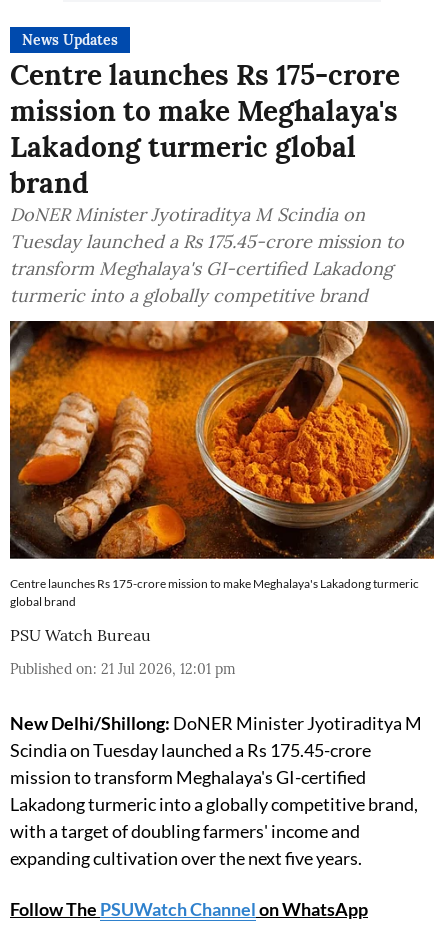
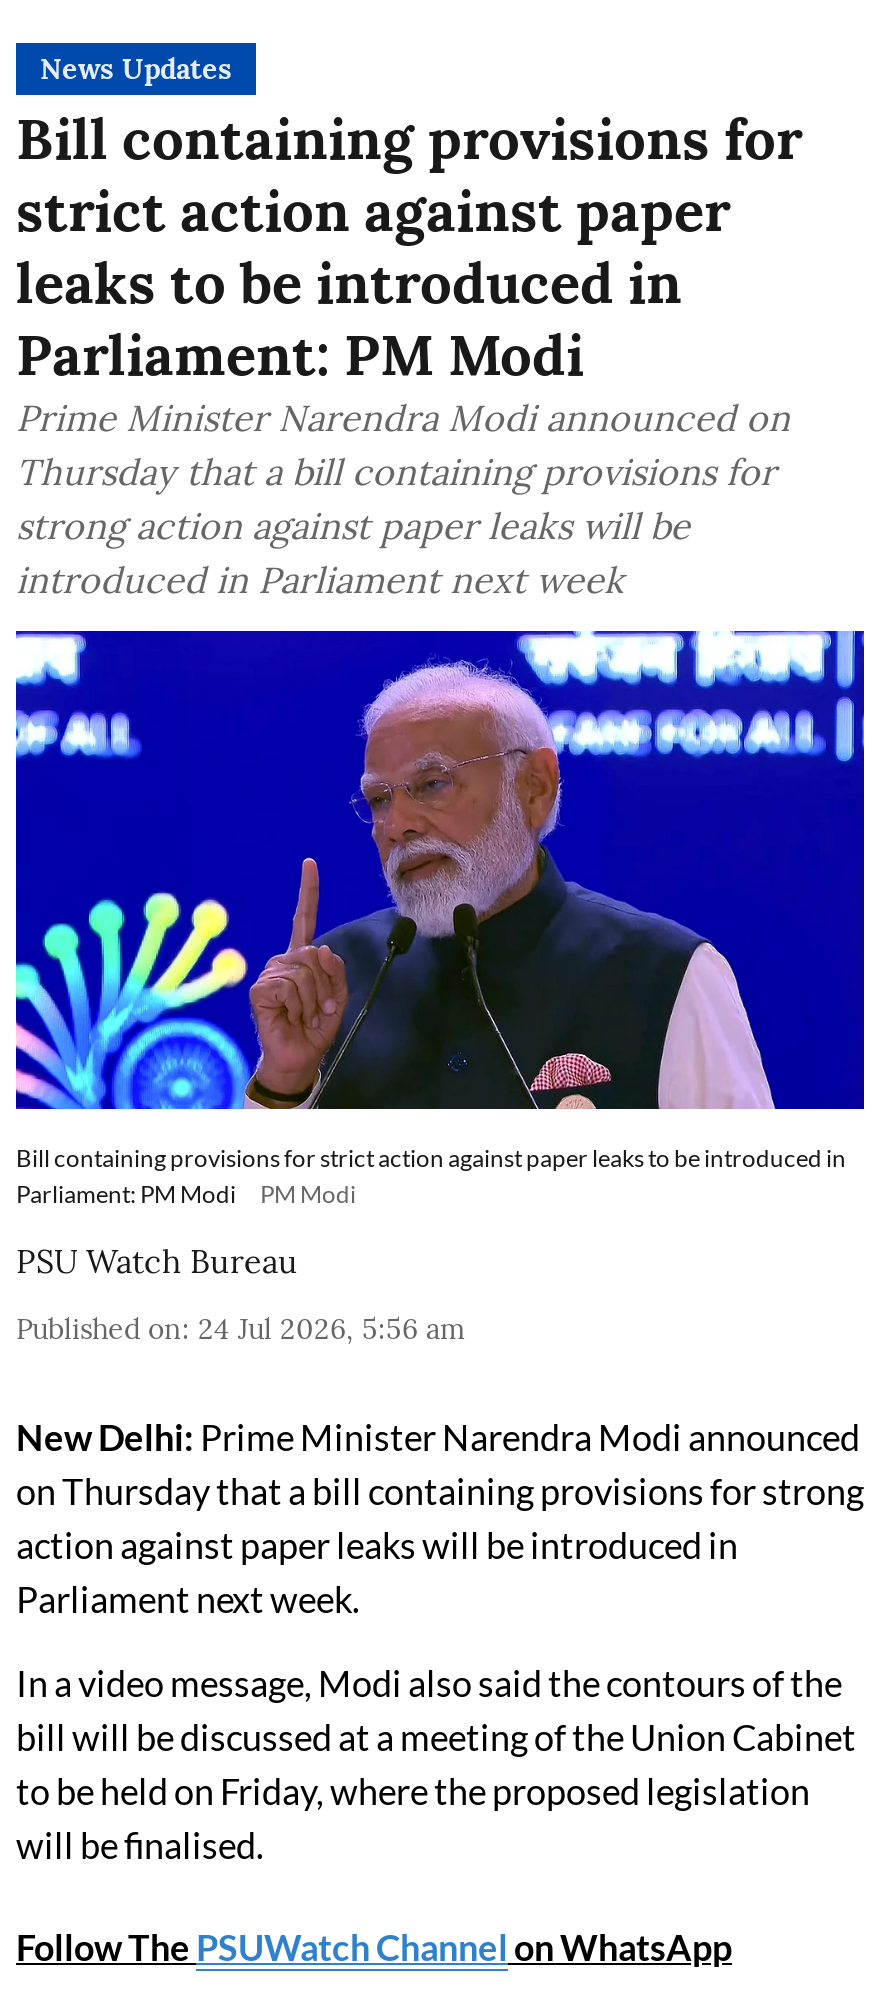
- Centre launches Rs 175-crore
- mission to make Meghalaya's
- Lakadong turmeric global
- brand
- DoNER Minister Jyotiraditya M Scindia on
- Tuesday launched a Rs 175.45-crore mission to
- transform Meghalaya's GI-certified Lakadong
- turmeric into a globally competitive brand
+ Bill containing provisions for
+ strict action against paper
+ leaks to be introduced in
+ Parliament: PM Modi
+ Prime Minister Narendra Modi announced on
+ Thursday that a bill containing provisions for
+ strong action against paper leaks will be
+ introduced in Parliament next week

- [image]
- Centre launches Rs 175-crore mission to make Meghalaya's Lakadong turmeric
- global brand
+ [image]
+ Bill containing provisions for strict action against paper leaks to be introduced in
+ Parliament: PM Modi
+ PM Modi

- Published on: 21 Jul 2026, 12:01 pm
- New Delhi/Shillong: DoNER Minister Jyotiraditya M
- Scindia on Tuesday launched a Rs 175.45-crore
- mission to transform Meghalaya's GI-certified
- Lakadong turmeric into a globally competitive brand,
- with a target of doubling farmers' income and
- expanding cultivation over the next five years.
+ Published on: 24 Jul 2026, 5:56 am
+ New Delhi: Prime Minister Narendra Modi announced
+ on Thursday that a bill containing provisions for strong
+ action against paper leaks will be introduced in
+ Parliament next week.
+ In a video message, Modi also said the contours of the
+ bill will be discussed at a meeting of the Union Cabinet
+ to be held on Friday, where the proposed legislation
+ will be finalised.
